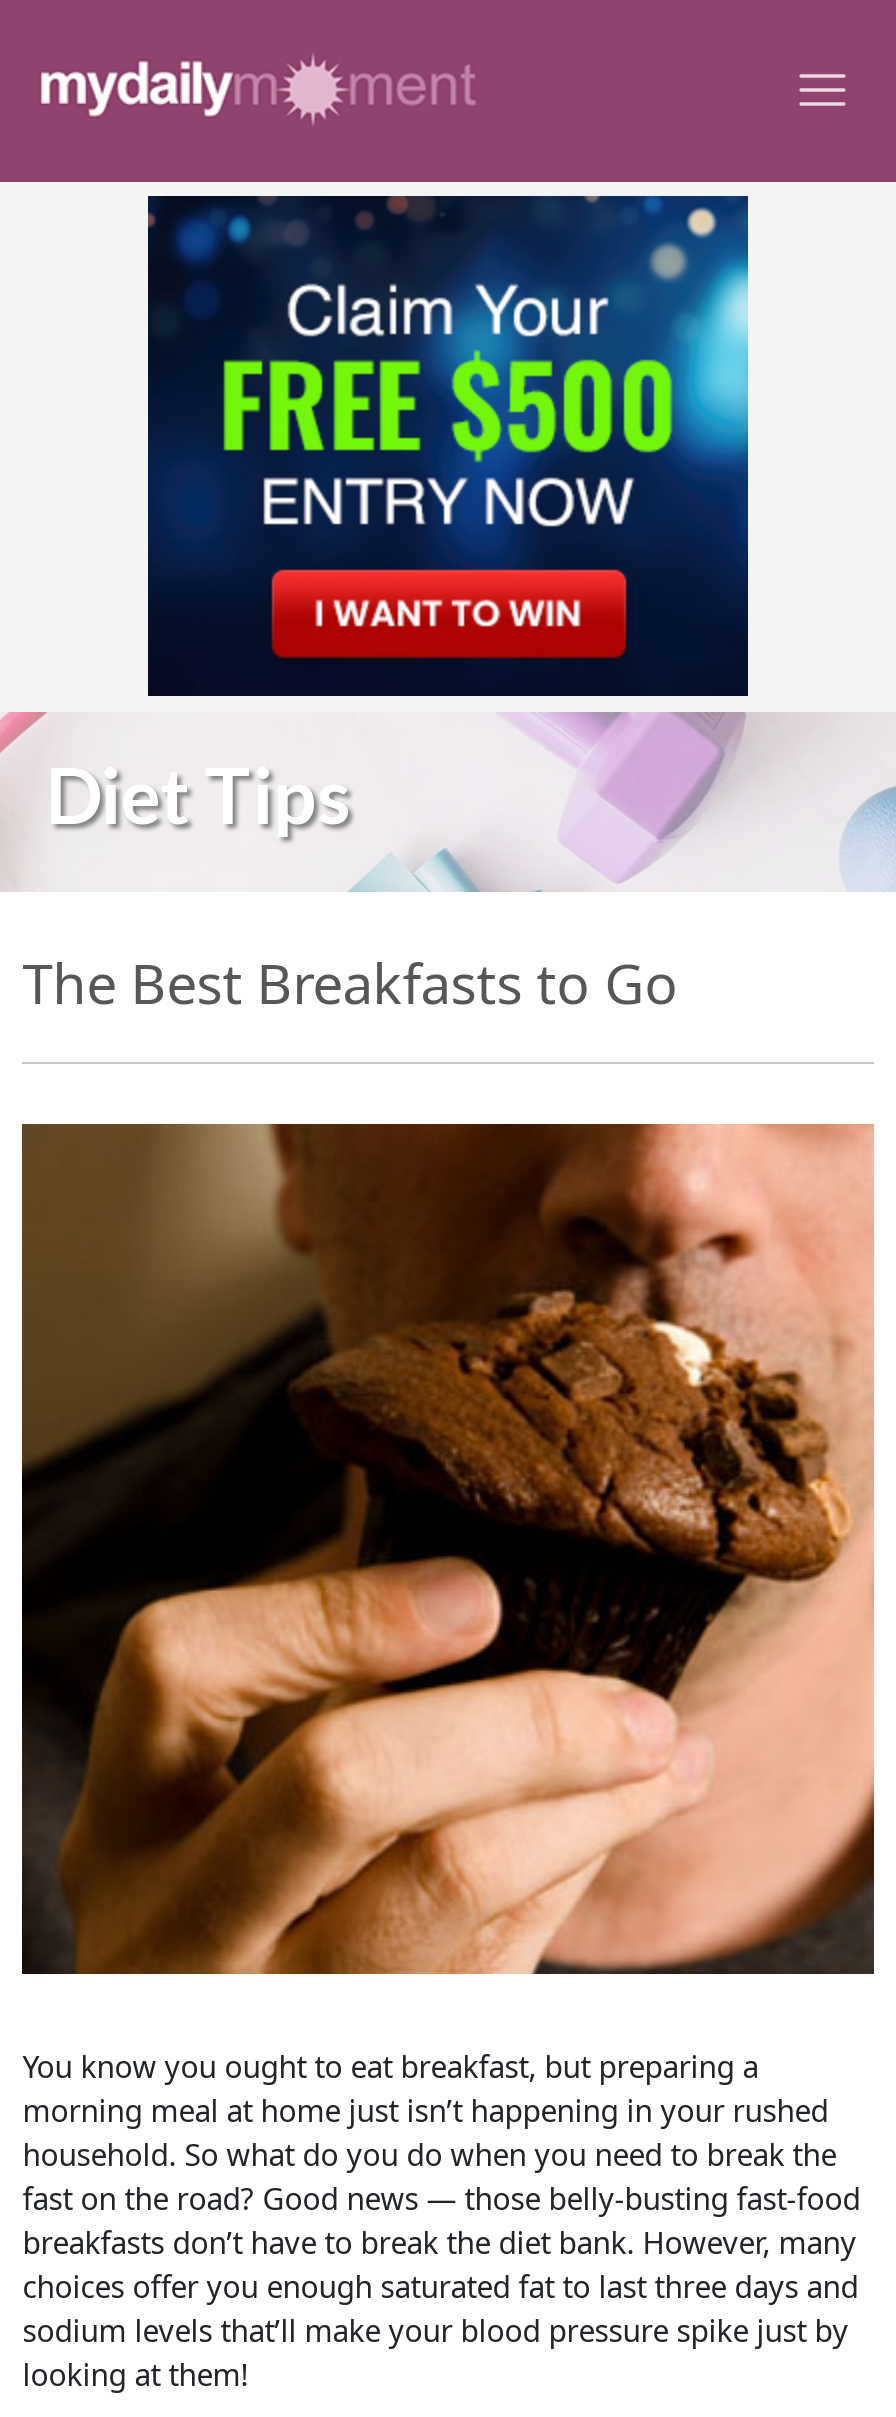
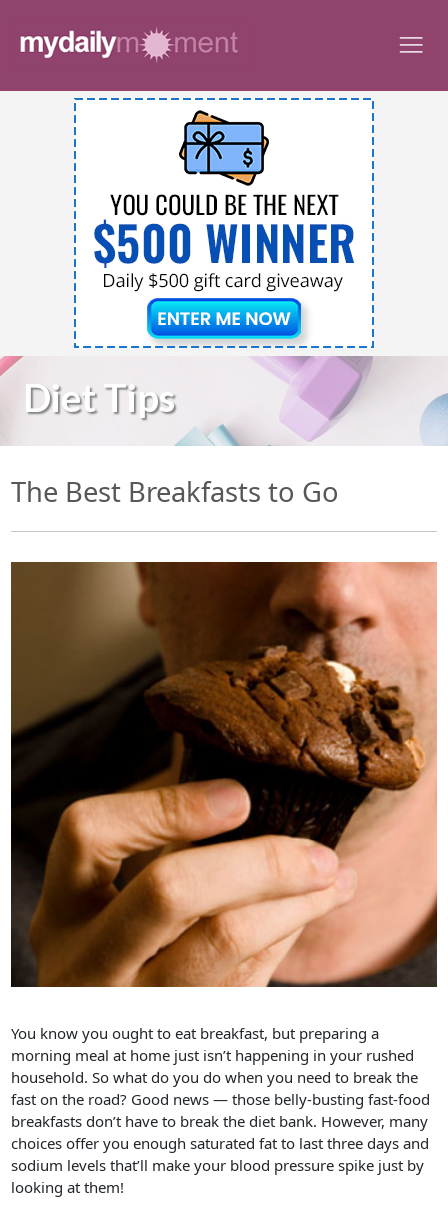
- [image]
+ [image]
